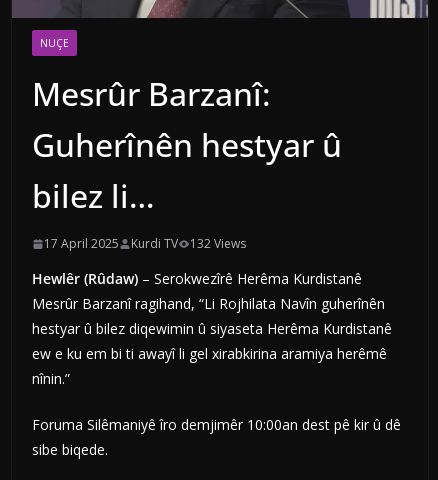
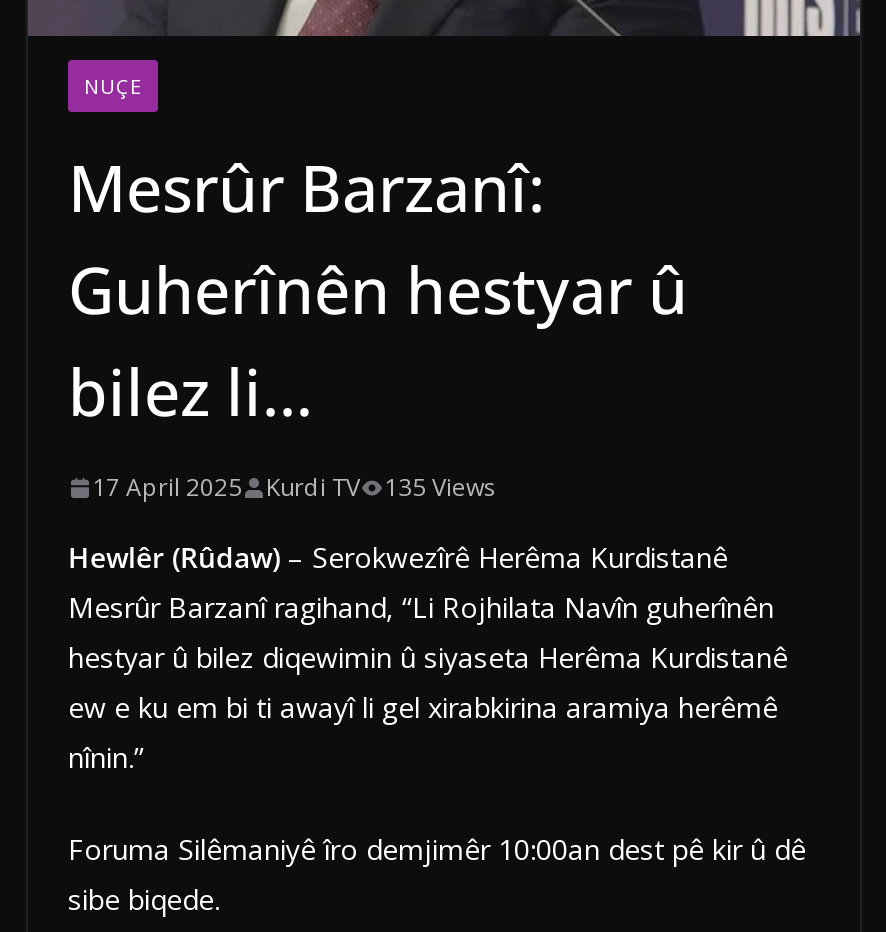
- 17 April 2025 Kurdi TV 132 Views
+ 17 April 2025 Kurdi TV 135 Views
